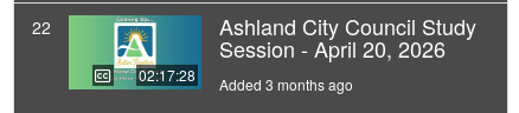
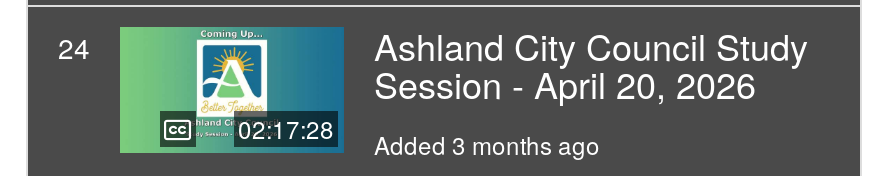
- 22
+ 24
